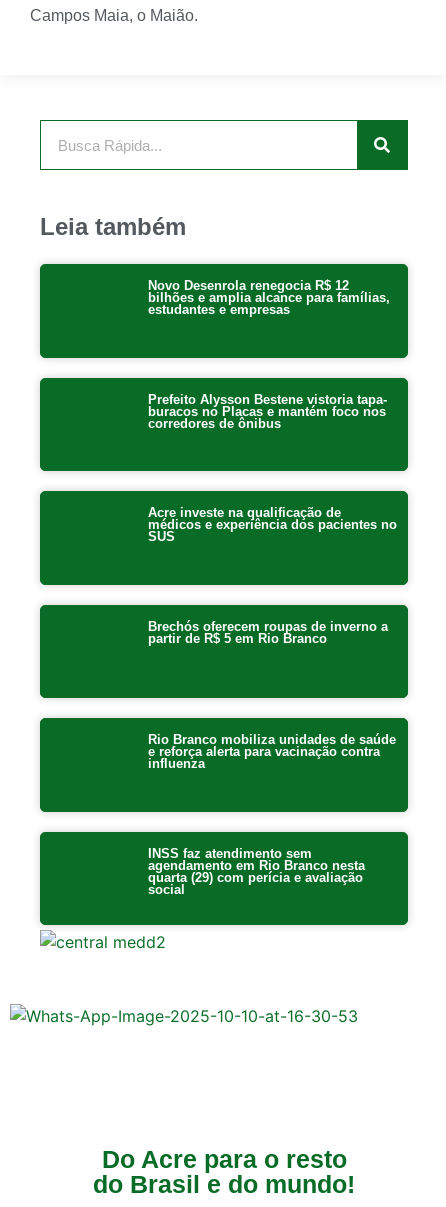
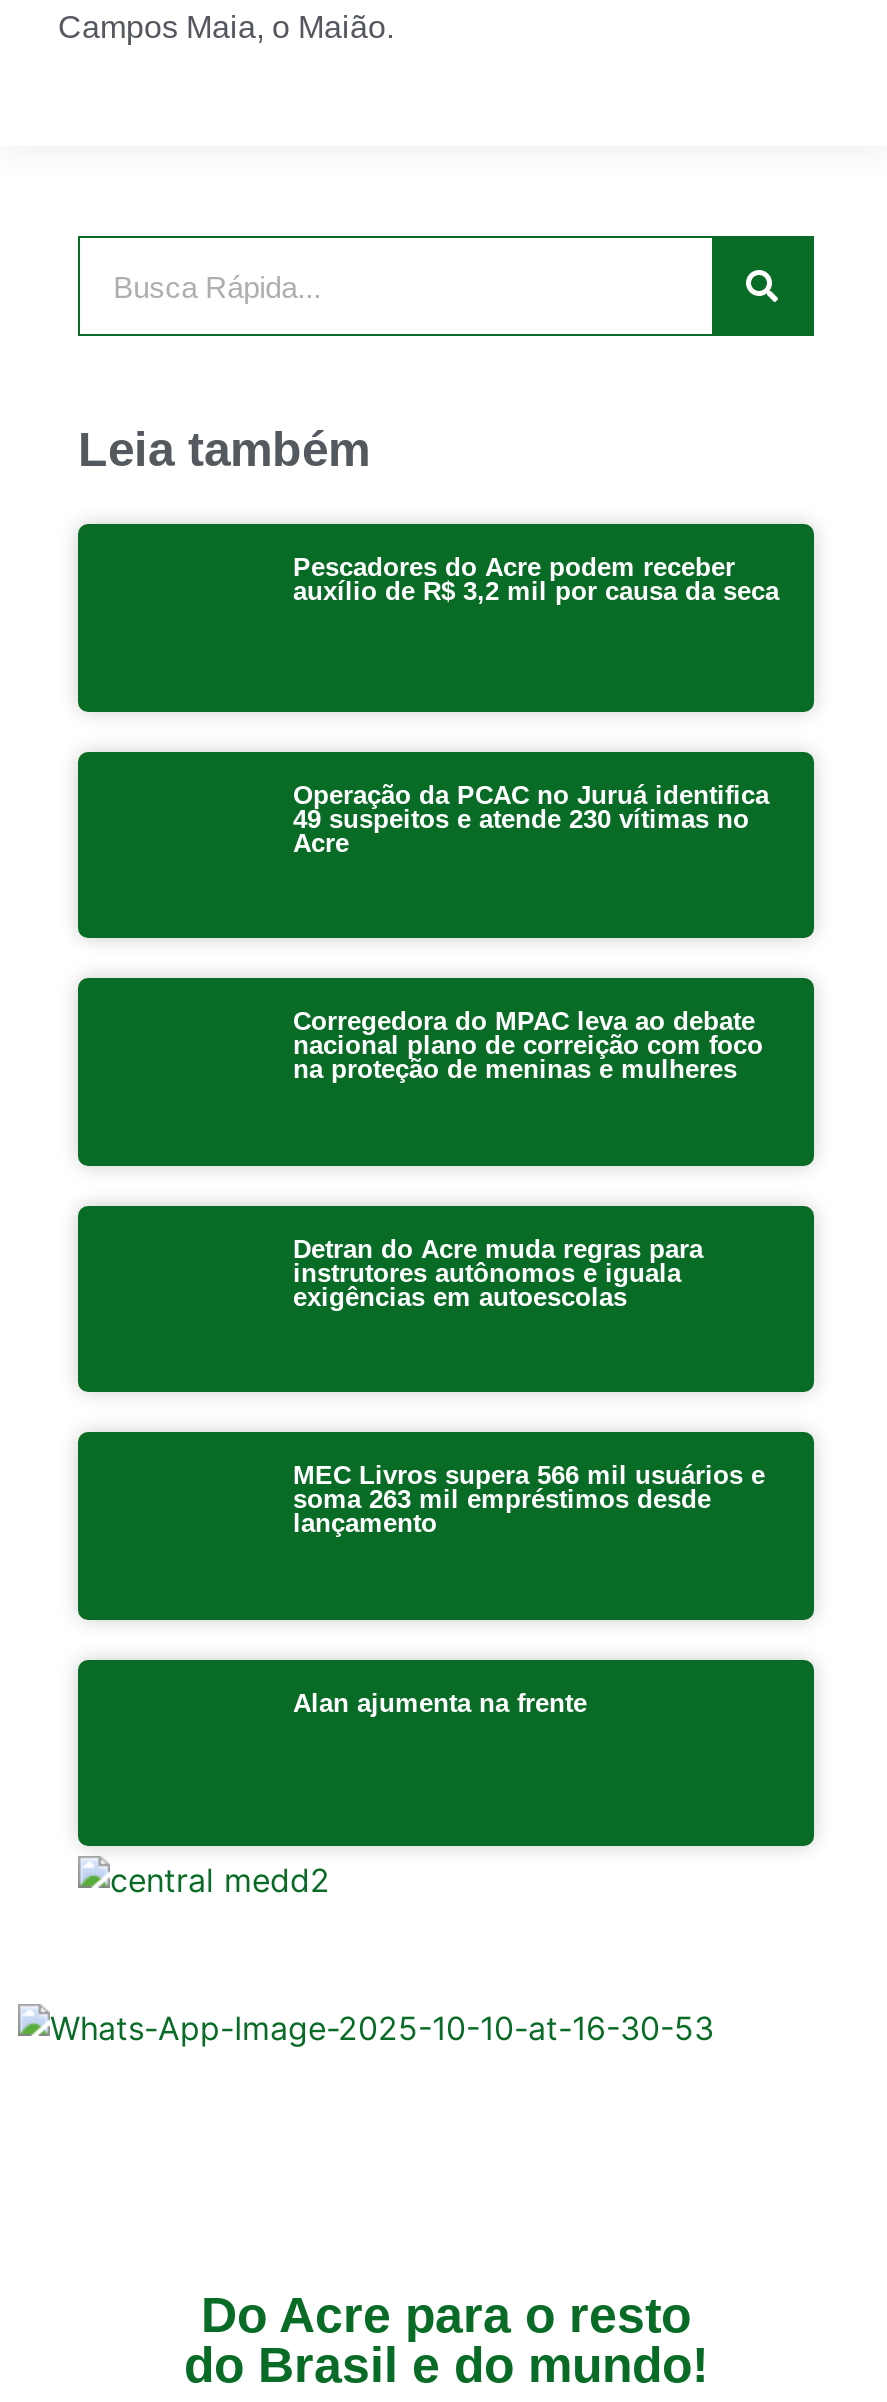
- Novo Desenrola renegocia R$ 12
- bilhões e amplia alcance para famílias,
- estudantes e empresas
+ Pescadores do Acre podem receber
+ auxílio de R$ 3,2 mil por causa da seca

- Prefeito Alysson Bestene vistoria tapa-
- buracos no Placas e mantém foco nos
- corredores de ônibus
+ Operação da PCAC no Juruá identifica
+ 49 suspeitos e atende 230 vítimas no
+ Acre

- Acre investe na qualificação de
- médicos e experiência dos pacientes no
- SUS
+ Corregedora do MPAC leva ao debate
+ nacional plano de correição com foco
+ na proteção de meninas e mulheres

- Brechós oferecem roupas de inverno a
- partir de R$ 5 em Rio Branco
+ Detran do Acre muda regras para
+ instrutores autônomos e iguala
+ exigências em autoescolas

- Rio Branco mobiliza unidades de saúde
- e reforça alerta para vacinação contra
- influenza
+ MEC Livros supera 566 mil usuários e
+ soma 263 mil empréstimos desde
+ lançamento

- INSS faz atendimento sem
- agendamento em Rio Branco nesta
- quarta (29) com perícia e avaliação
- social
+ Alan ajumenta na frente
